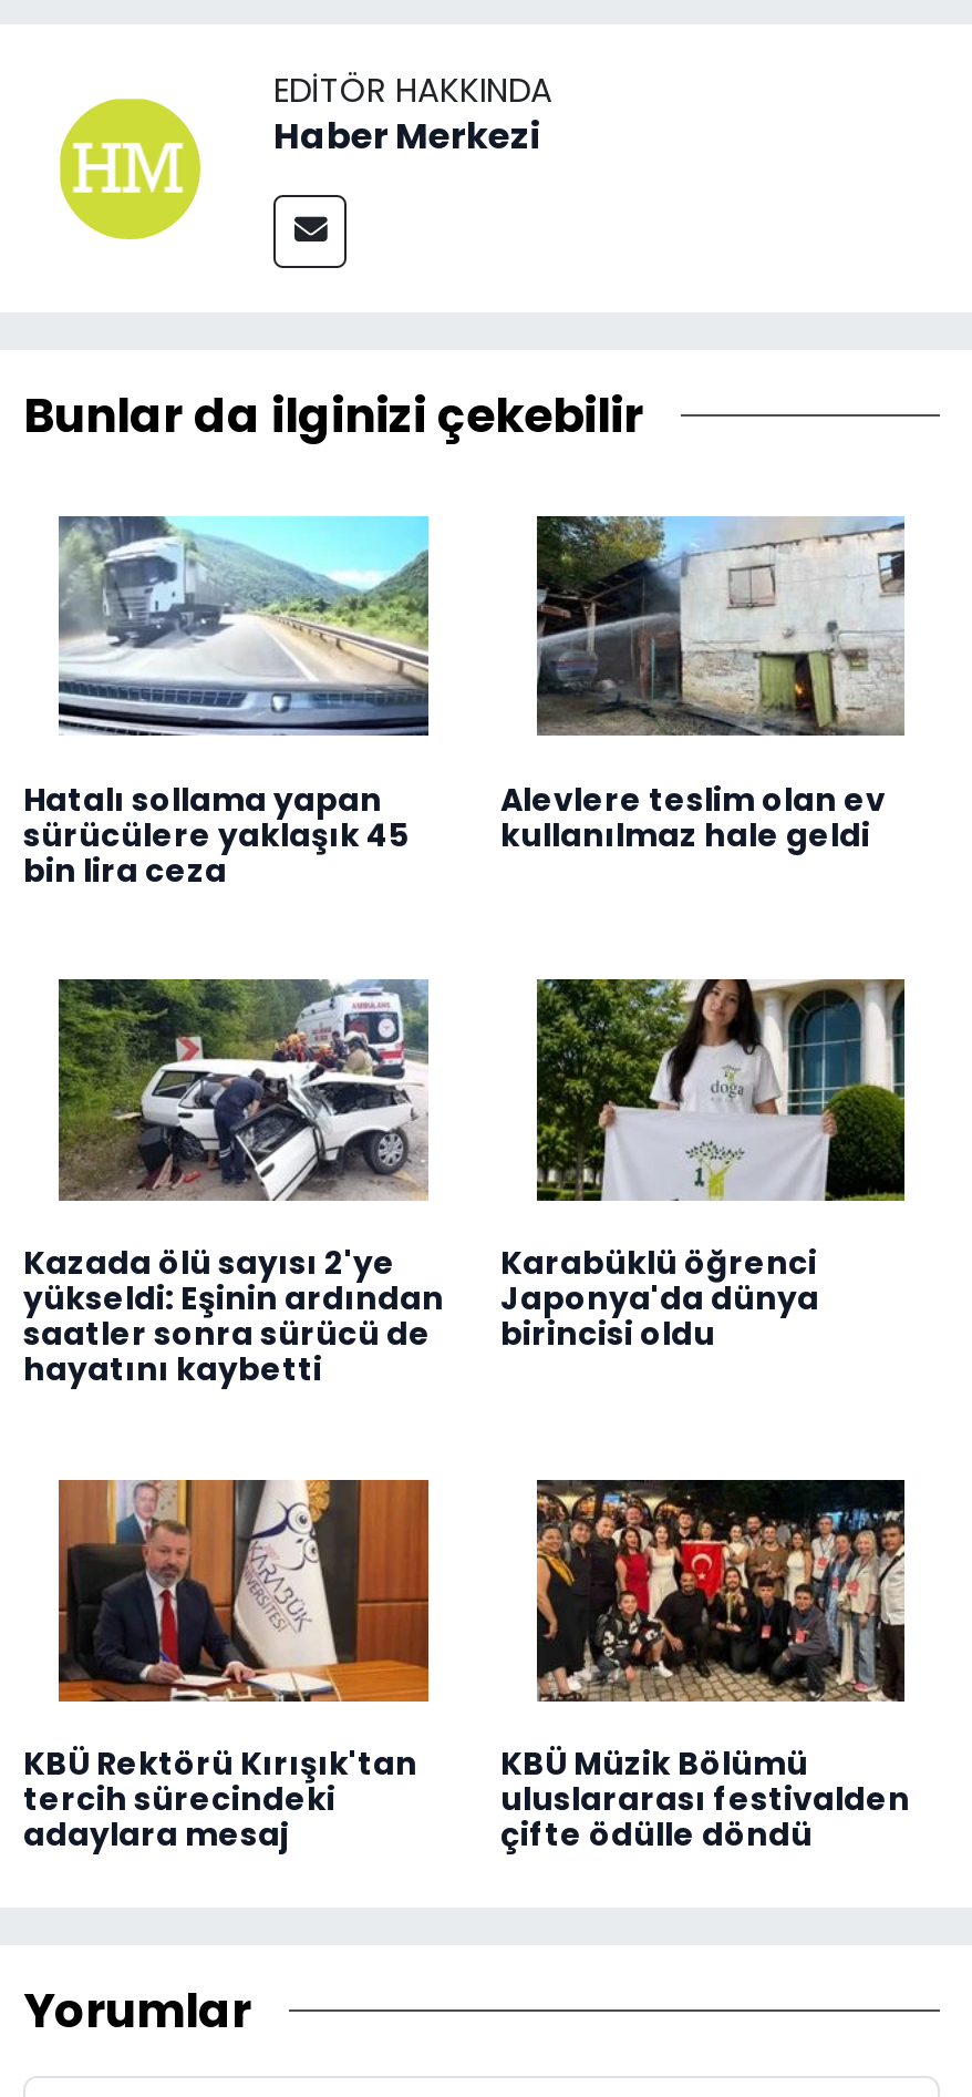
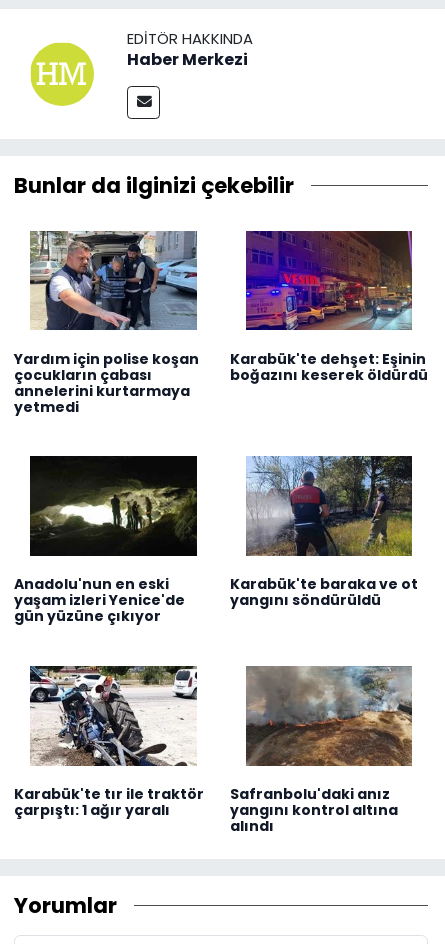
- [image]
- Hatalı sollama yapan
- sürücülere yaklaşık 45
- bin lira ceza
+ [image]
+ Yardım için polise koşan
+ çocukların çabası
+ annelerini kurtarmaya
+ yetmedi

- [image]
- Alevlere teslim olan ev
- kullanılmaz hale geldi
+ [image]
+ Karabük'te dehşet: Eşinin
+ boğazını keserek öldürdü

- [image]
- Kazada ölü sayısı 2'ye
- yükseldi: Eşinin ardından
- saatler sonra sürücü de
- hayatını kaybetti
+ [image]
+ Anadolu'nun en eski
+ yaşam izleri Yenice'de
+ gün yüzüne çıkıyor

- [image]
- Karabüklü öğrenci
- Japonya'da dünya
- birincisi oldu
+ [image]
+ Karabük'te baraka ve ot
+ yangını söndürüldü

- [image]
- KBÜ Rektörü Kırışık'tan
- tercih sürecindeki
- adaylara mesaj
+ [image]
+ Karabük'te tır ile traktör
+ çarpıştı: 1 ağır yaralı

- [image]
- KBÜ Müzik Bölümü
- uluslararası festivalden
- çifte ödülle döndü
+ [image]
+ Safranbolu'daki anız
+ yangını kontrol altına
+ alındı
